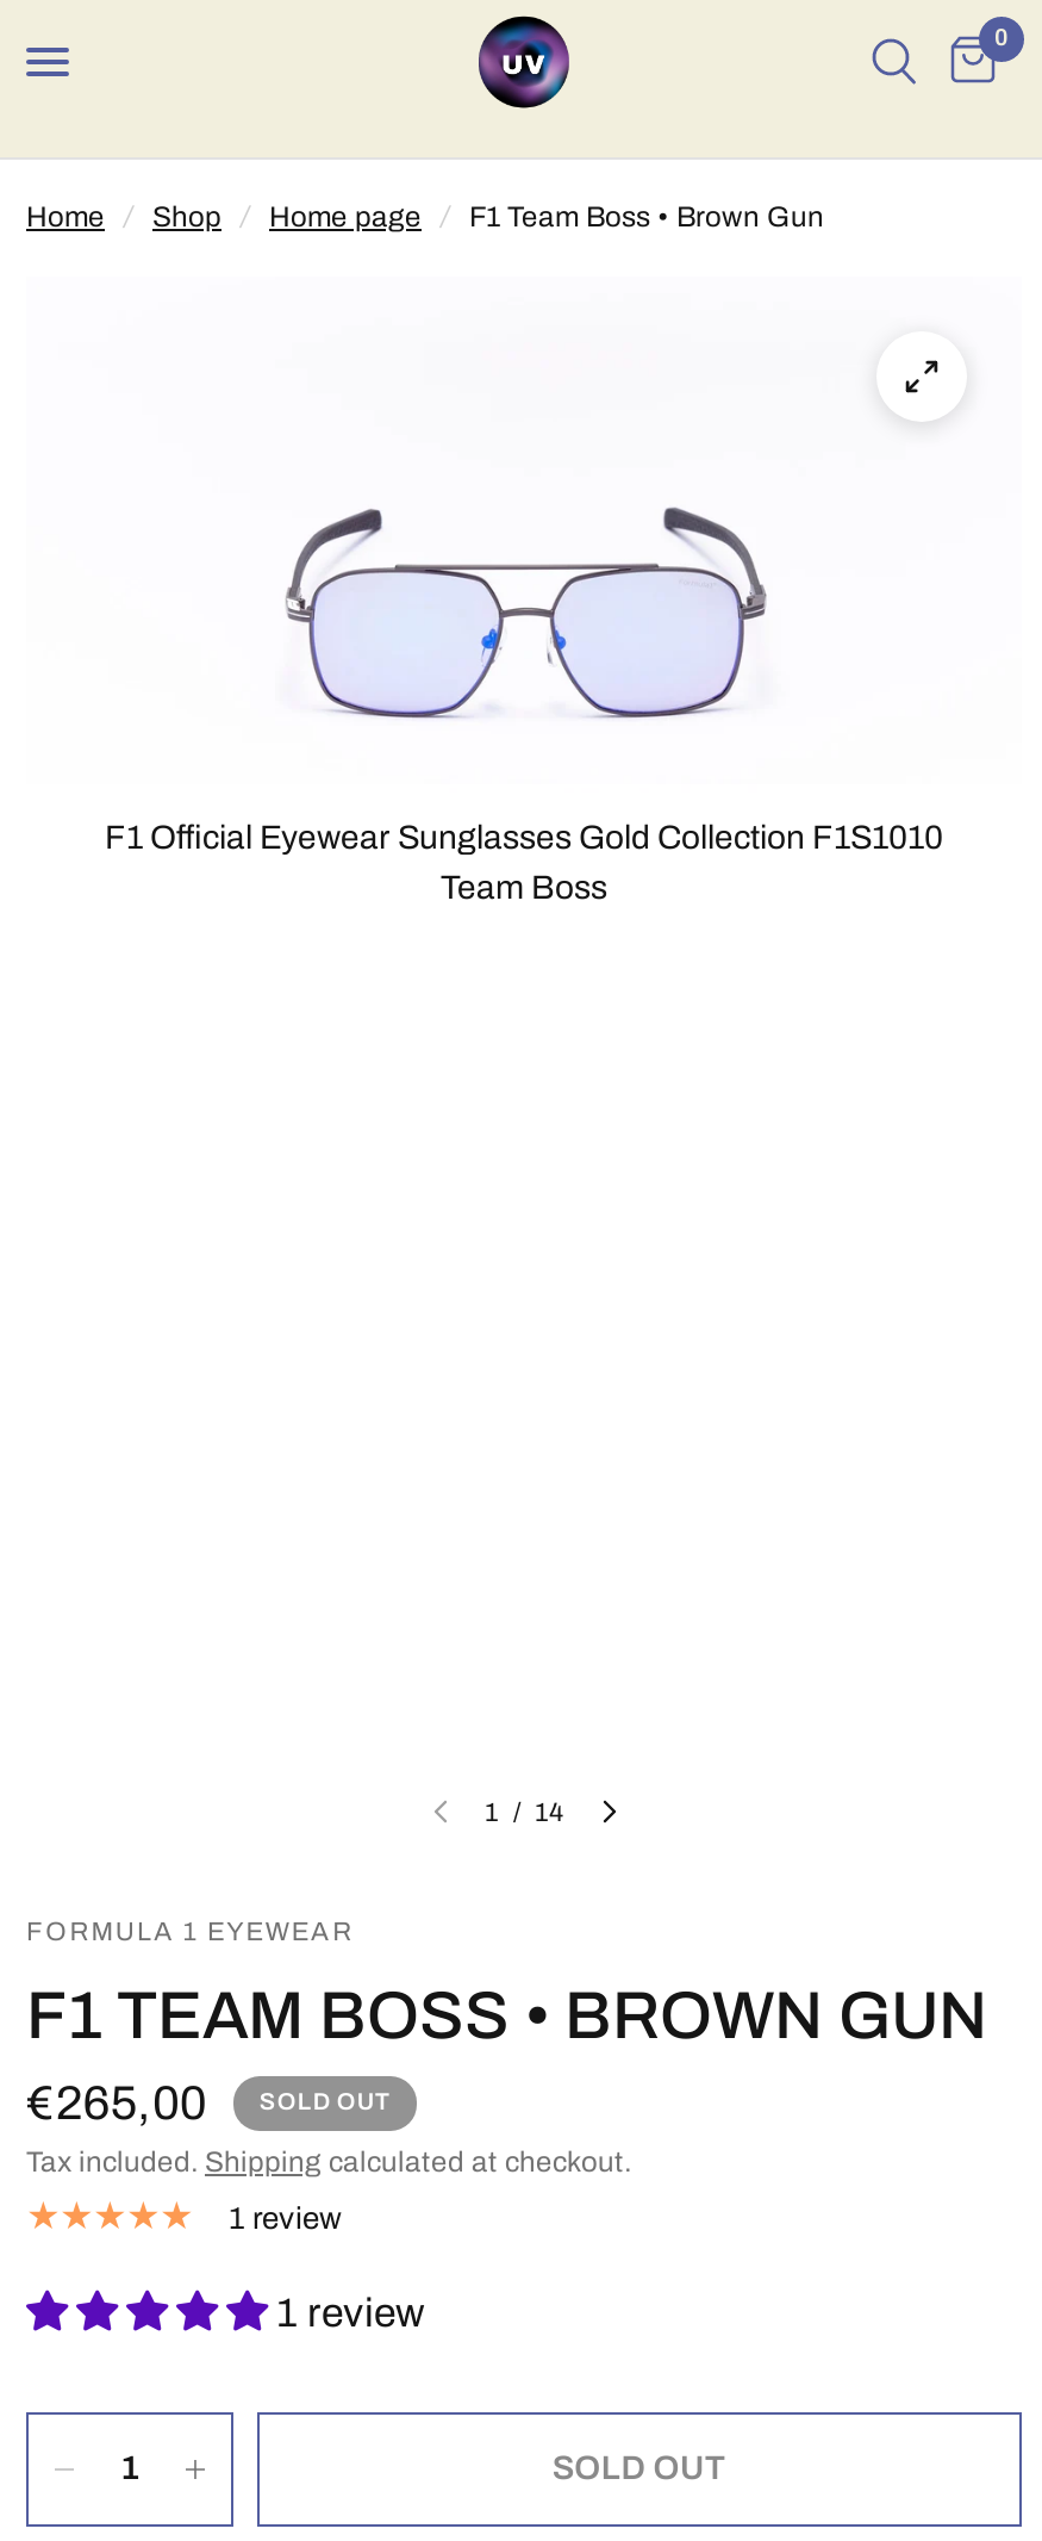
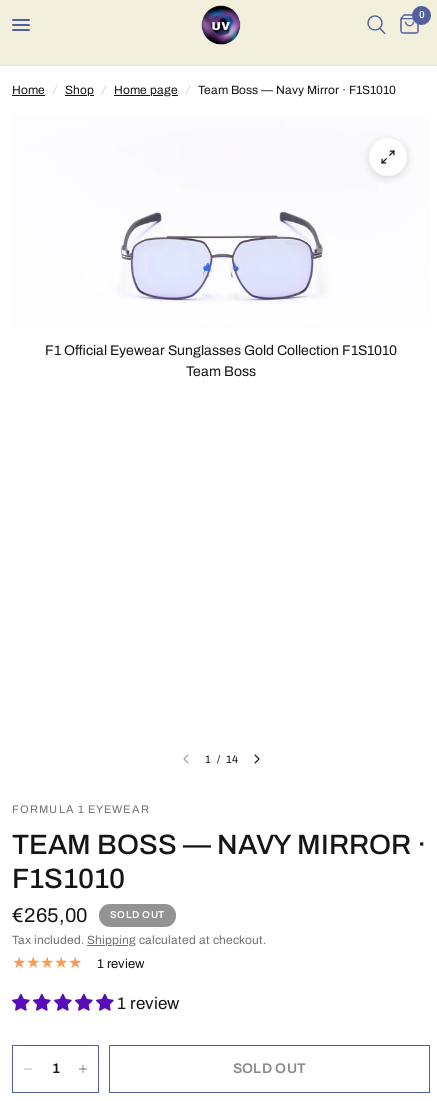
- Home / Shop / Home page / F1 Team Boss • Brown Gun
+ Home / Shop / Home page / Team Boss — Navy Mirror · F1S1010

- F1 TEAM BOSS • BROWN GUN
+ TEAM BOSS — NAVY MIRROR ·
+ F1S1010
